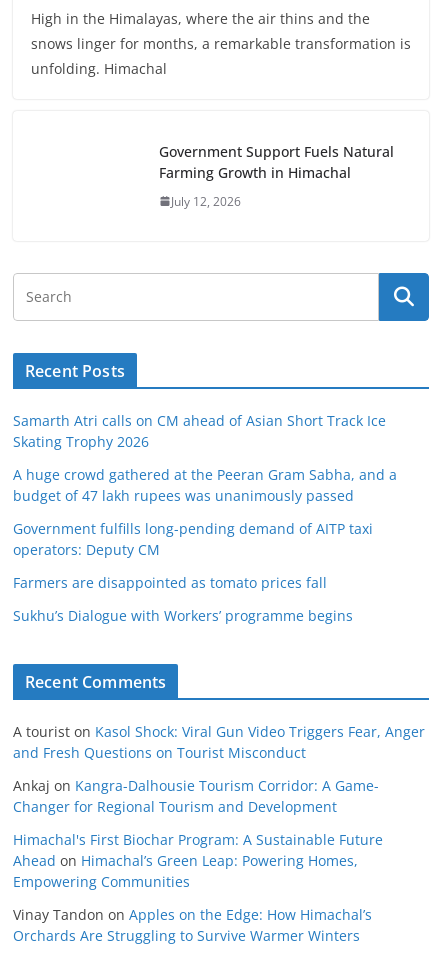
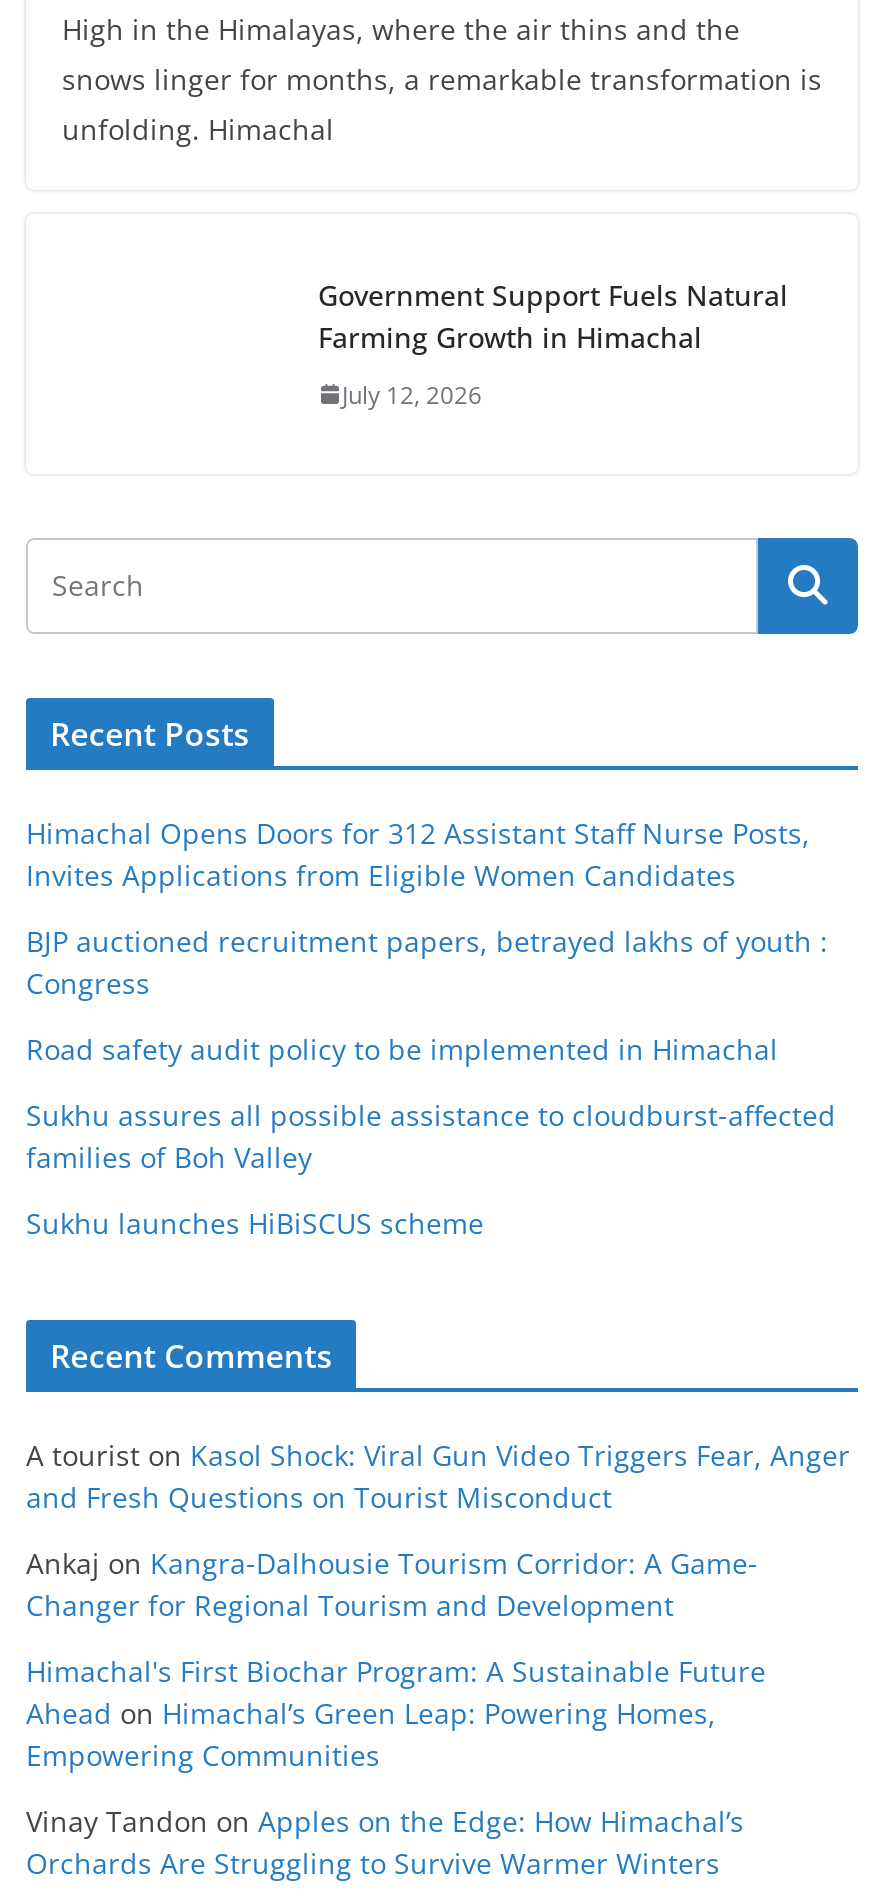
- Samarth Atri calls on CM ahead of Asian Short Track Ice
- Skating Trophy 2026
+ Himachal Opens Doors for 312 Assistant Staff Nurse Posts,
+ Invites Applications from Eligible Women Candidates

- A huge crowd gathered at the Peeran Gram Sabha, and a
- budget of 47 lakh rupees was unanimously passed
+ BJP auctioned recruitment papers, betrayed lakhs of youth :
+ Congress

- Government fulfills long-pending demand of AITP taxi
- operators: Deputy CM
+ Road safety audit policy to be implemented in Himachal

- Farmers are disappointed as tomato prices fall
+ Sukhu assures all possible assistance to cloudburst-affected
+ families of Boh Valley

- Sukhu’s Dialogue with Workers’ programme begins
+ Sukhu launches HiBiSCUS scheme
